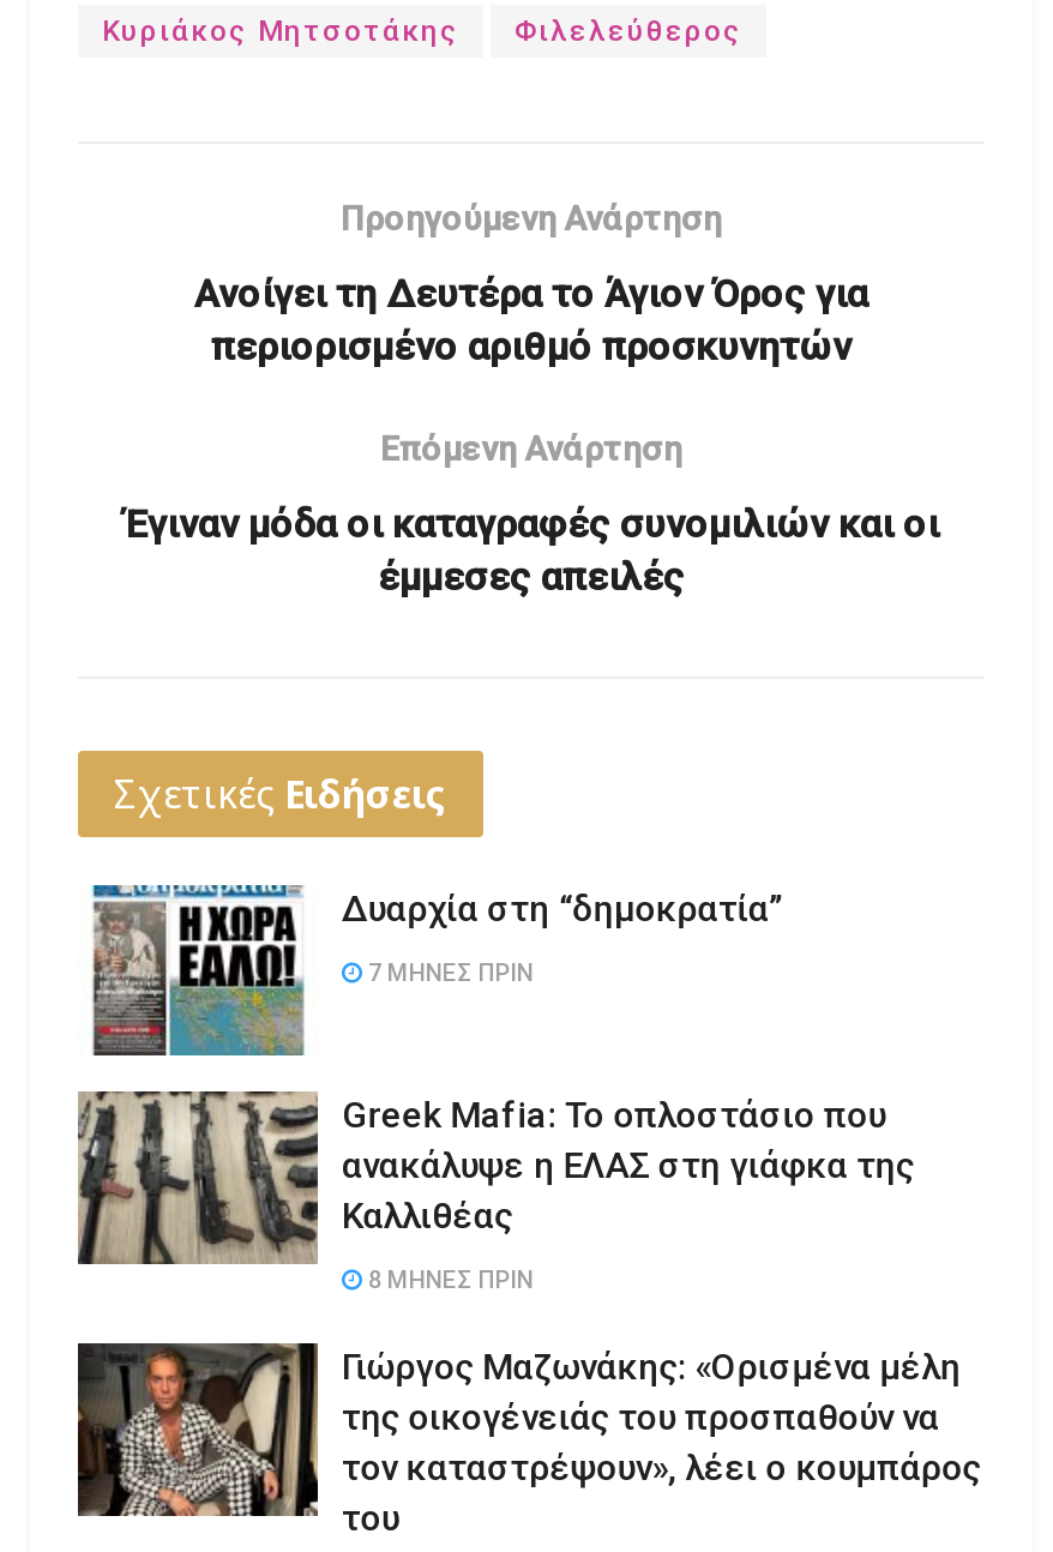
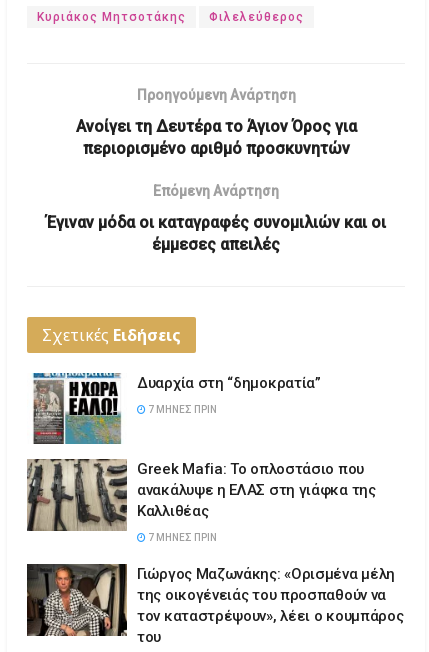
- 8 ΜΉΝΕΣ ΠΡΙΝ
+ 7 ΜΉΝΕΣ ΠΡΙΝ
